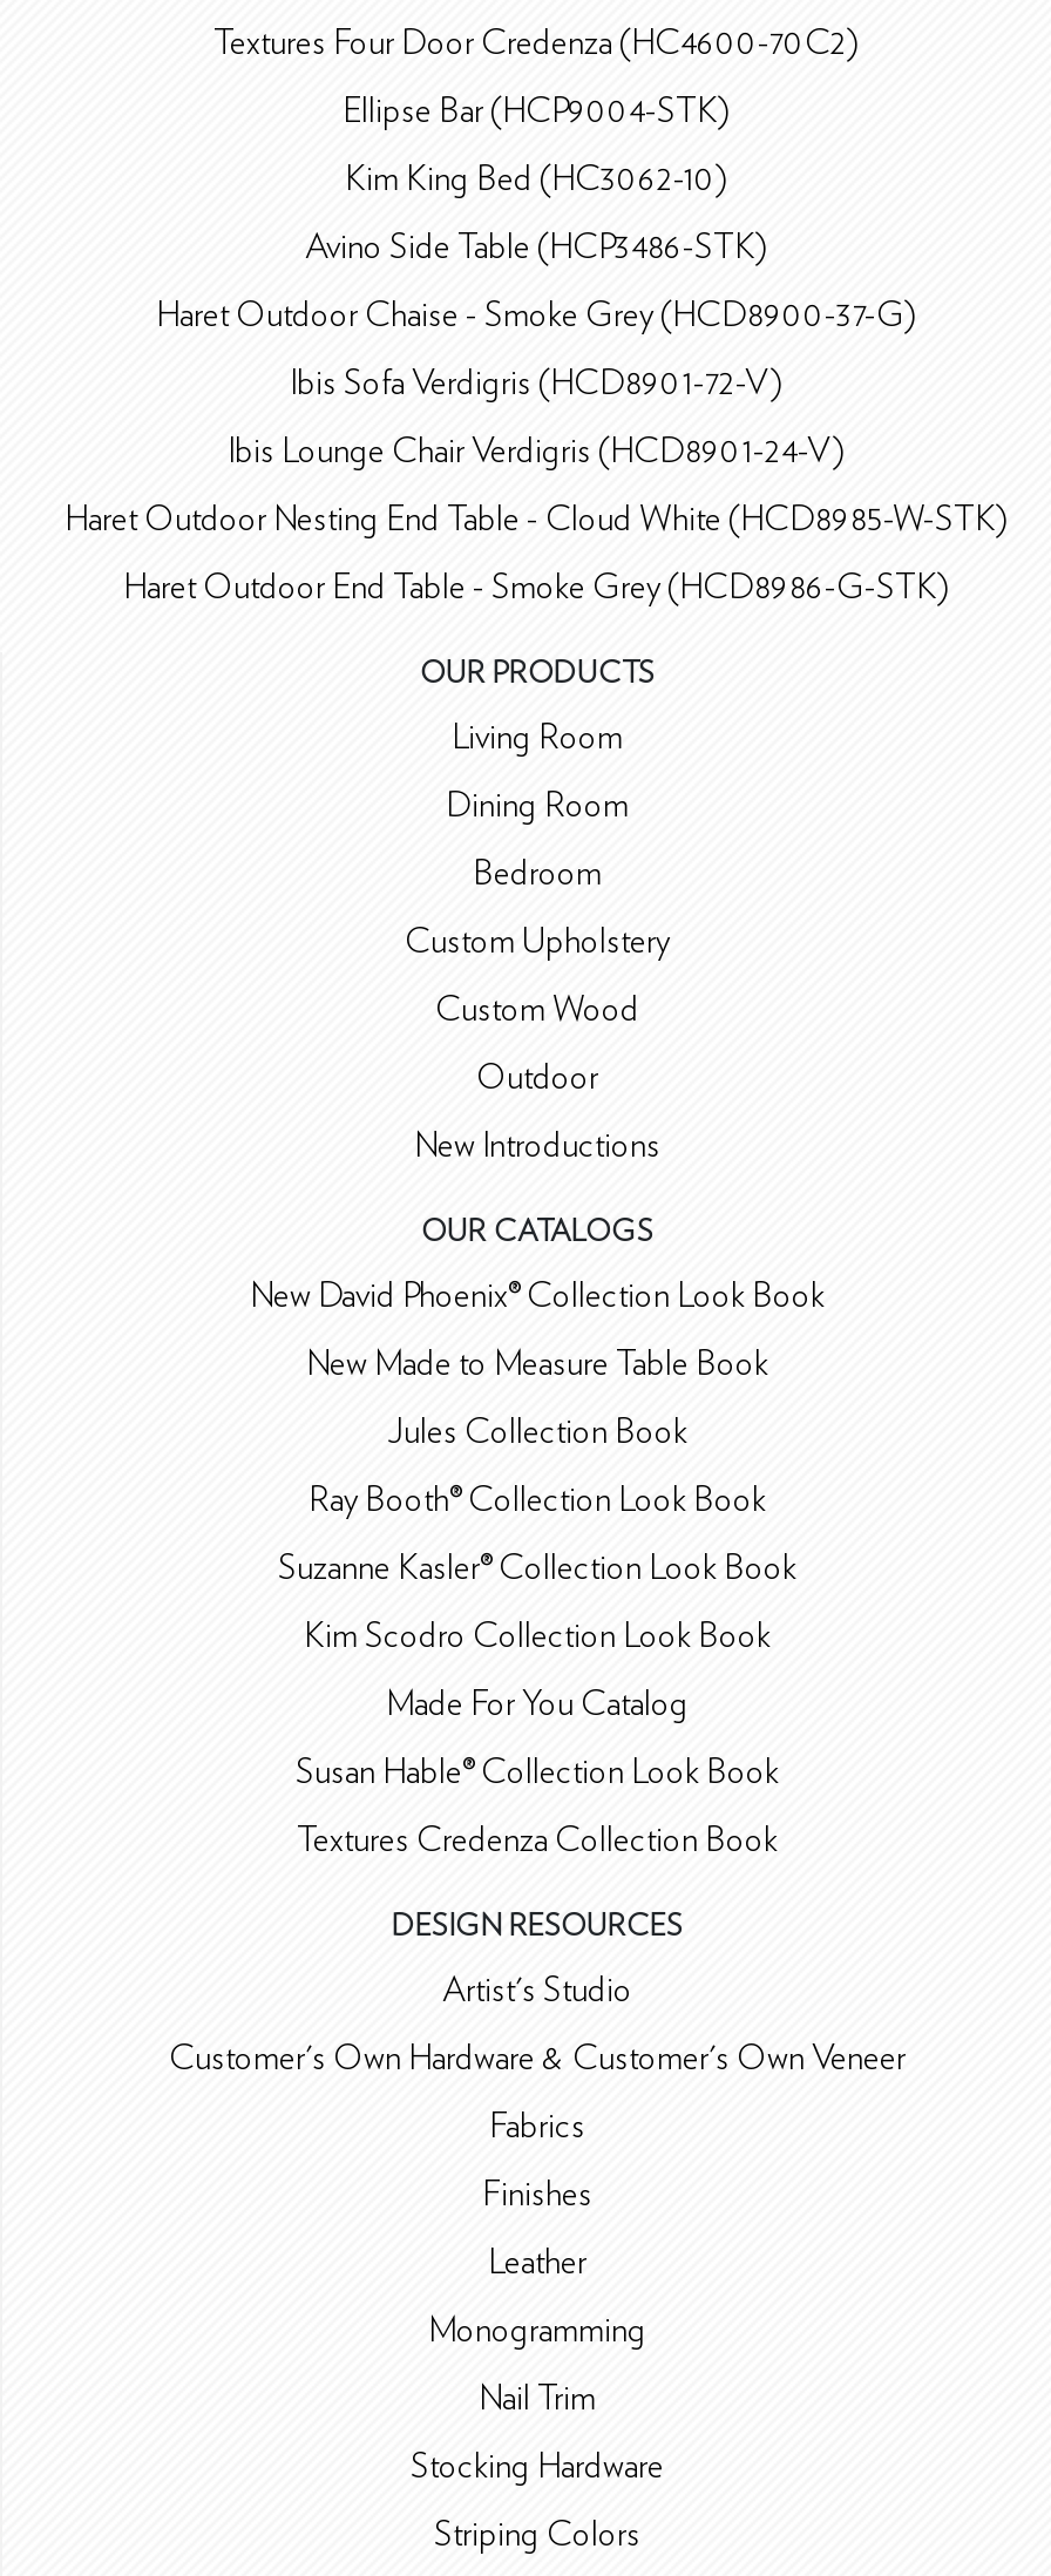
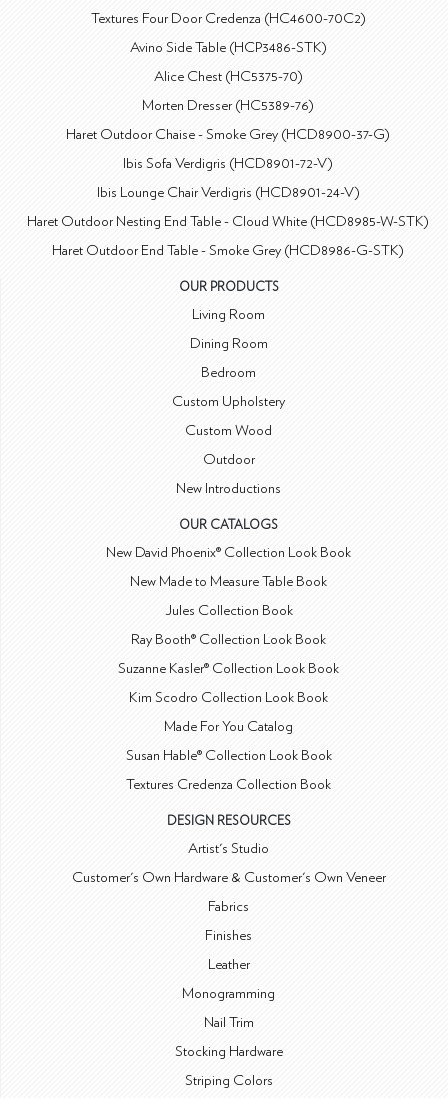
- Ellipse Bar (HCP9004-STK)
- Kim King Bed (HC3062-10)

moved up: Avino Side Table (HCP3486-STK)

+ Alice Chest (HC5375-70)
+ Morten Dresser (HC5389-76)
